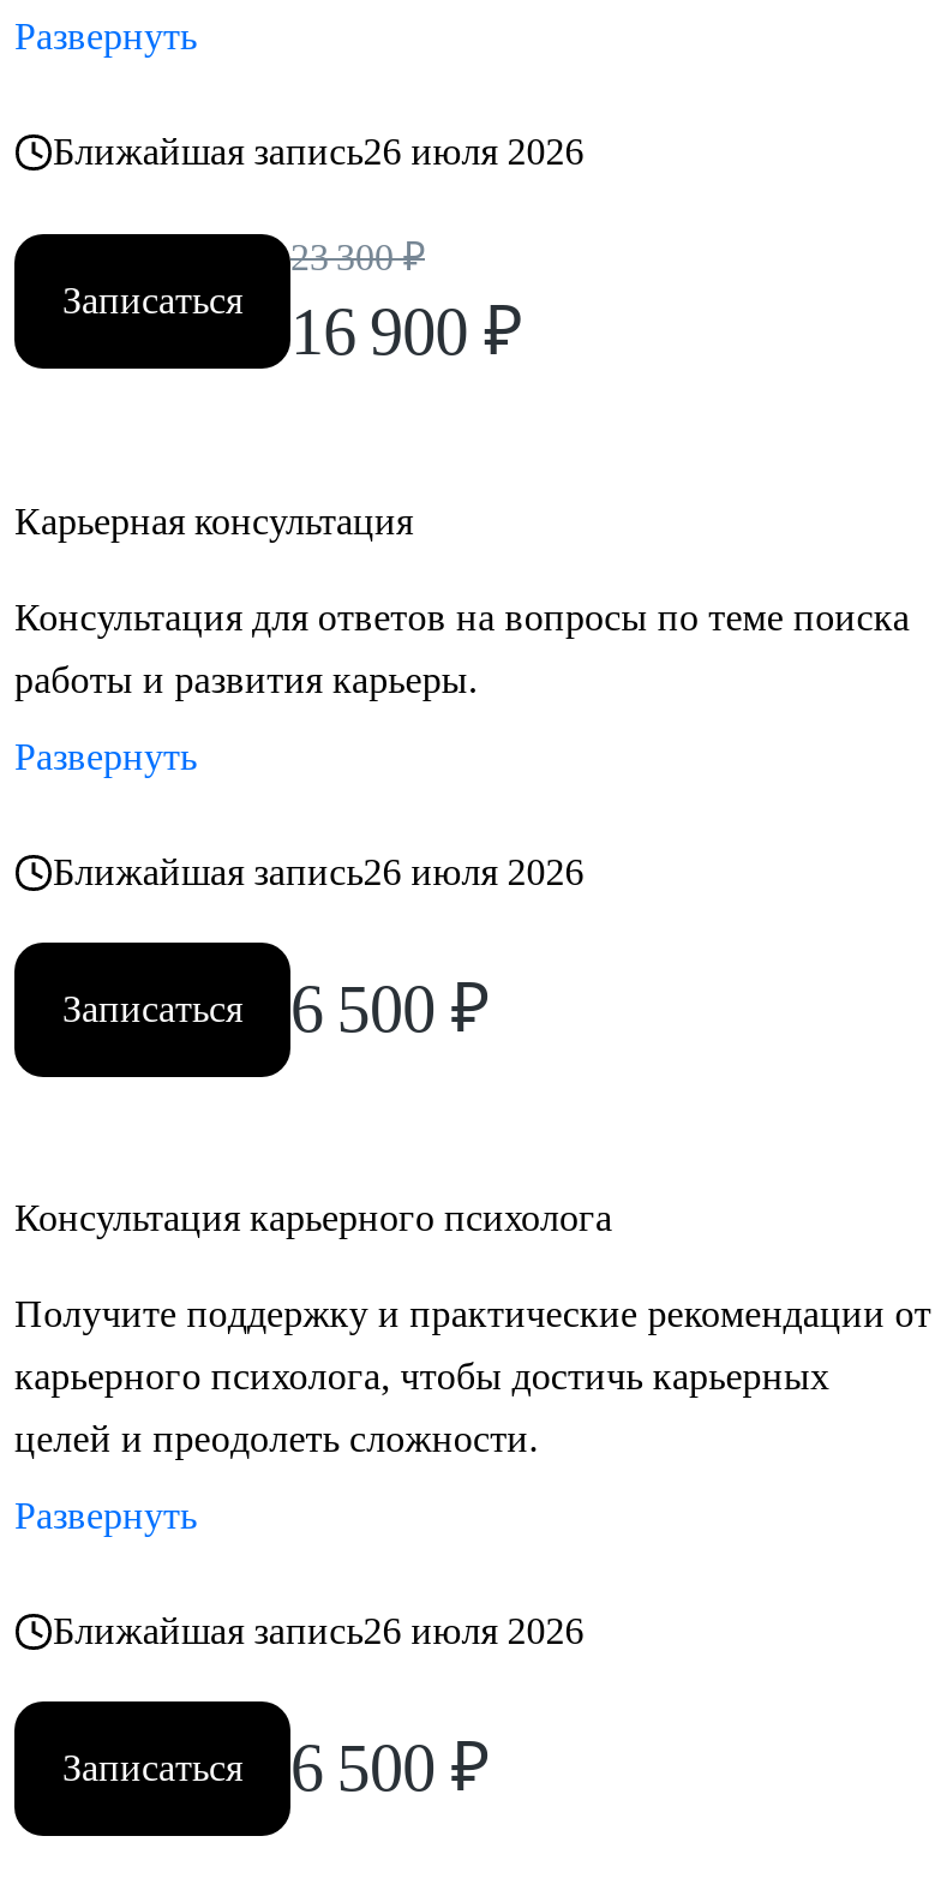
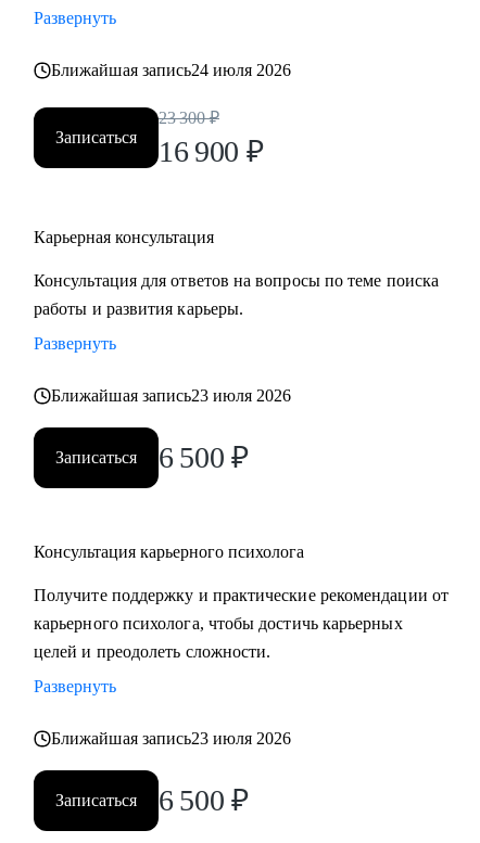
- Ближайшая запись26 июля 2026
+ Ближайшая запись24 июля 2026

- Ближайшая запись26 июля 2026
+ Ближайшая запись23 июля 2026

- Ближайшая запись26 июля 2026
+ Ближайшая запись23 июля 2026
